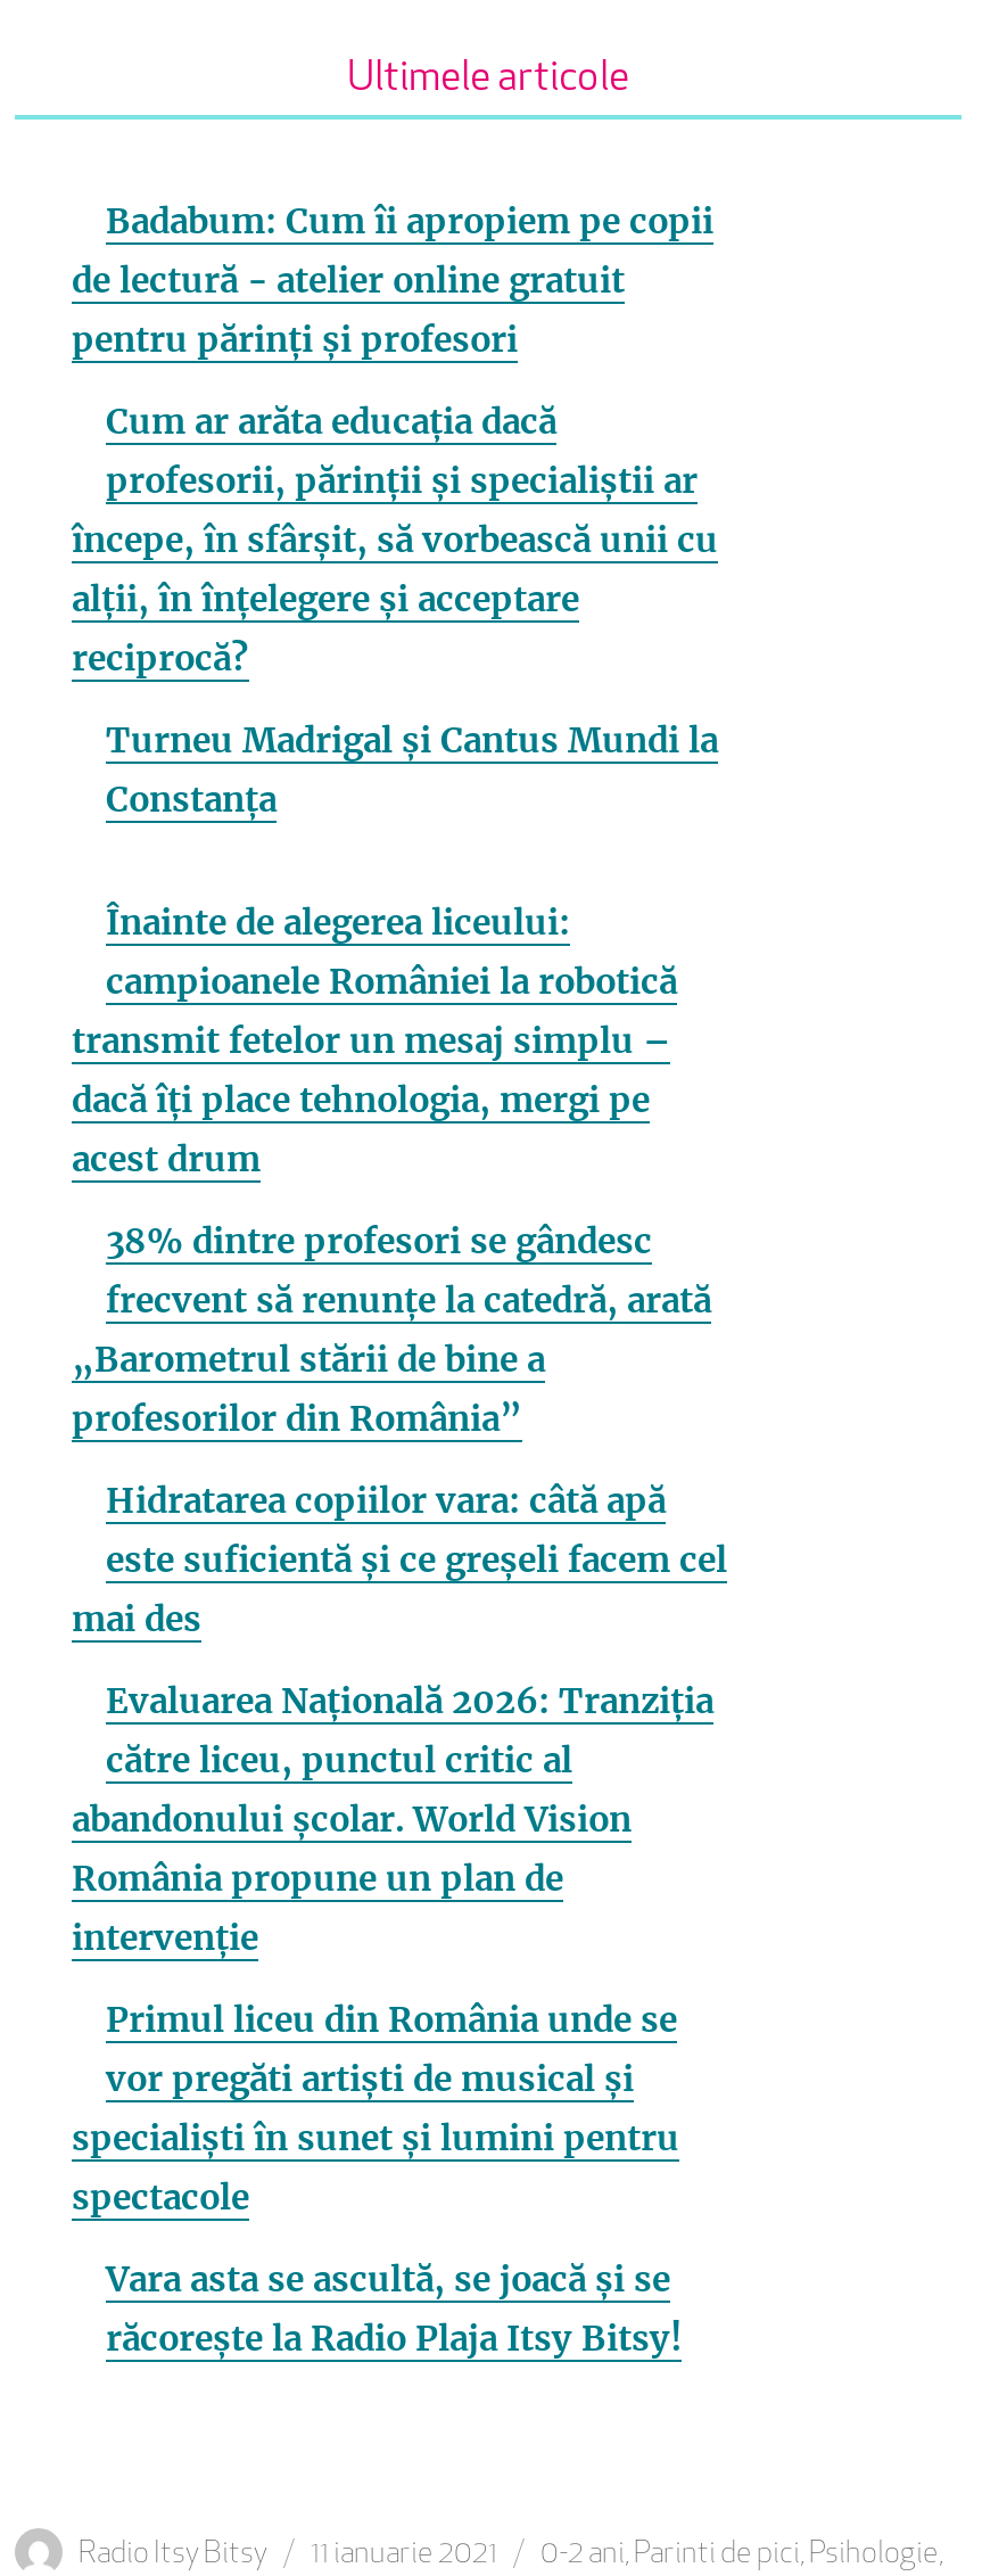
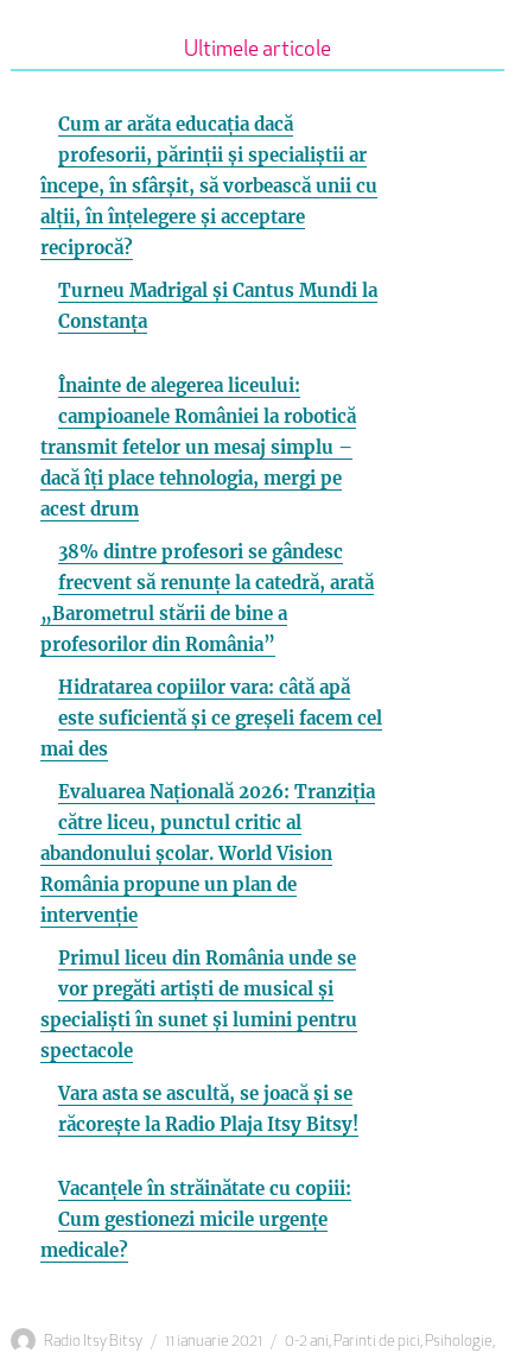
- Badabum: Cum îi apropiem pe copii
- de lectură - atelier online gratuit
- pentru părinți și profesori

moved up: Cum ar arăta educația dacă | profesorii, părinții și specialiștii ar | începe, în sfârșit, să vorbească unii cu | ... | Vara asta se ascultă, se joacă și se | răcorește la Radio Plaja Itsy Bitsy!

+ Vacanțele în străinătate cu copiii:
+ Cum gestionezi micile urgențe
+ medicale?
